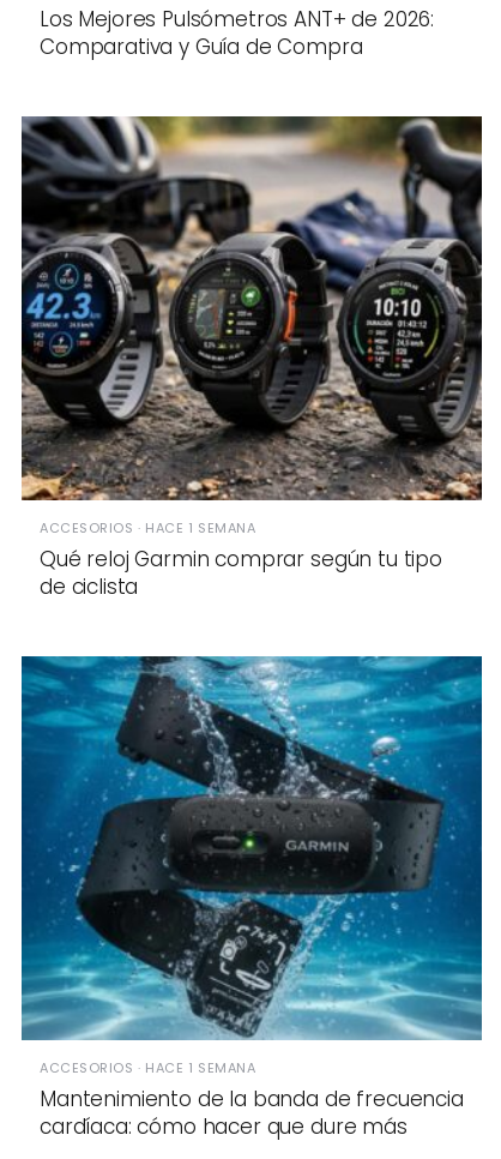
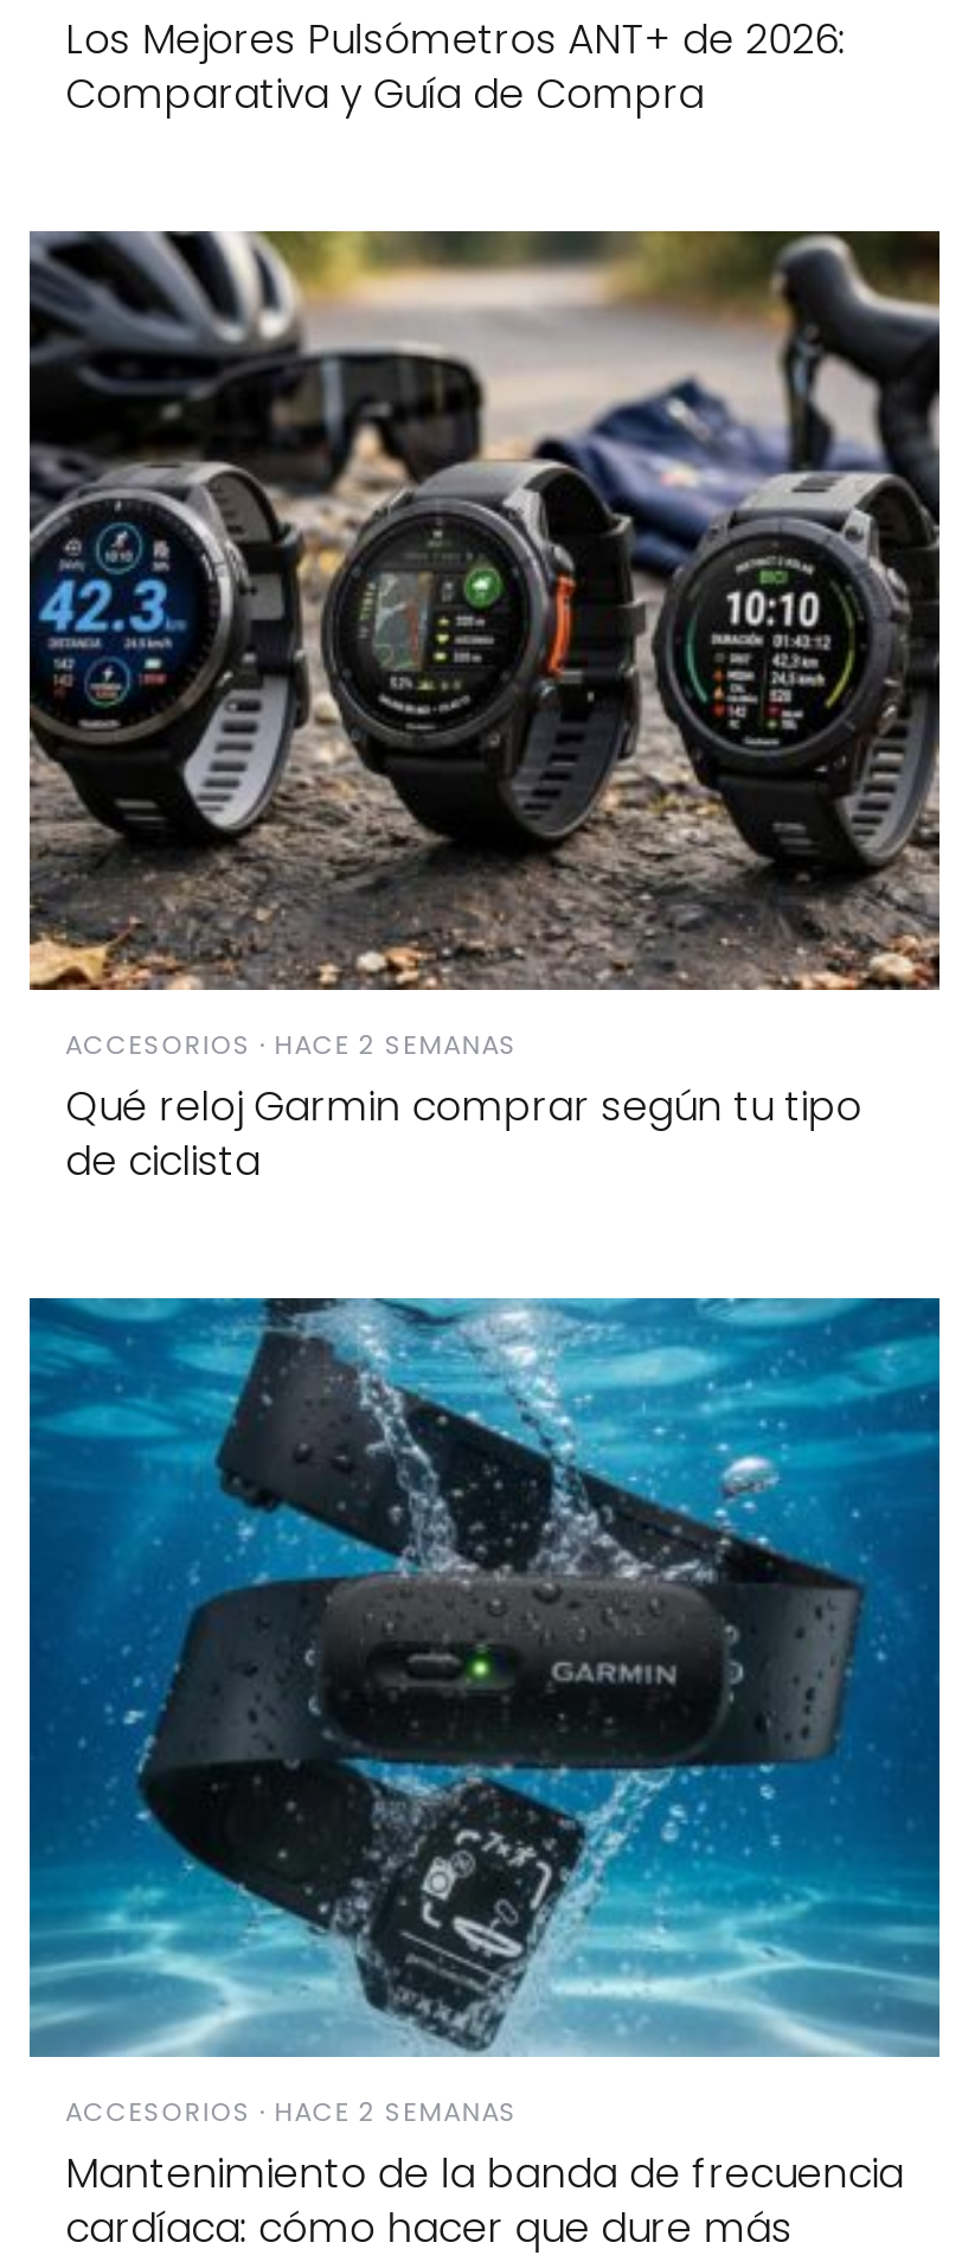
- ACCESORIOS · HACE 1 SEMANA
+ ACCESORIOS · HACE 2 SEMANAS

- ACCESORIOS · HACE 1 SEMANA
+ ACCESORIOS · HACE 2 SEMANAS
